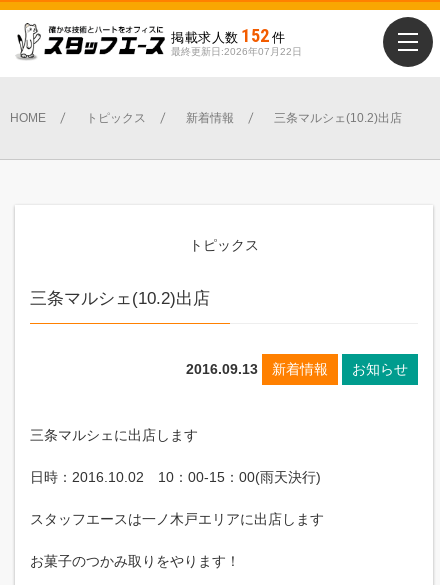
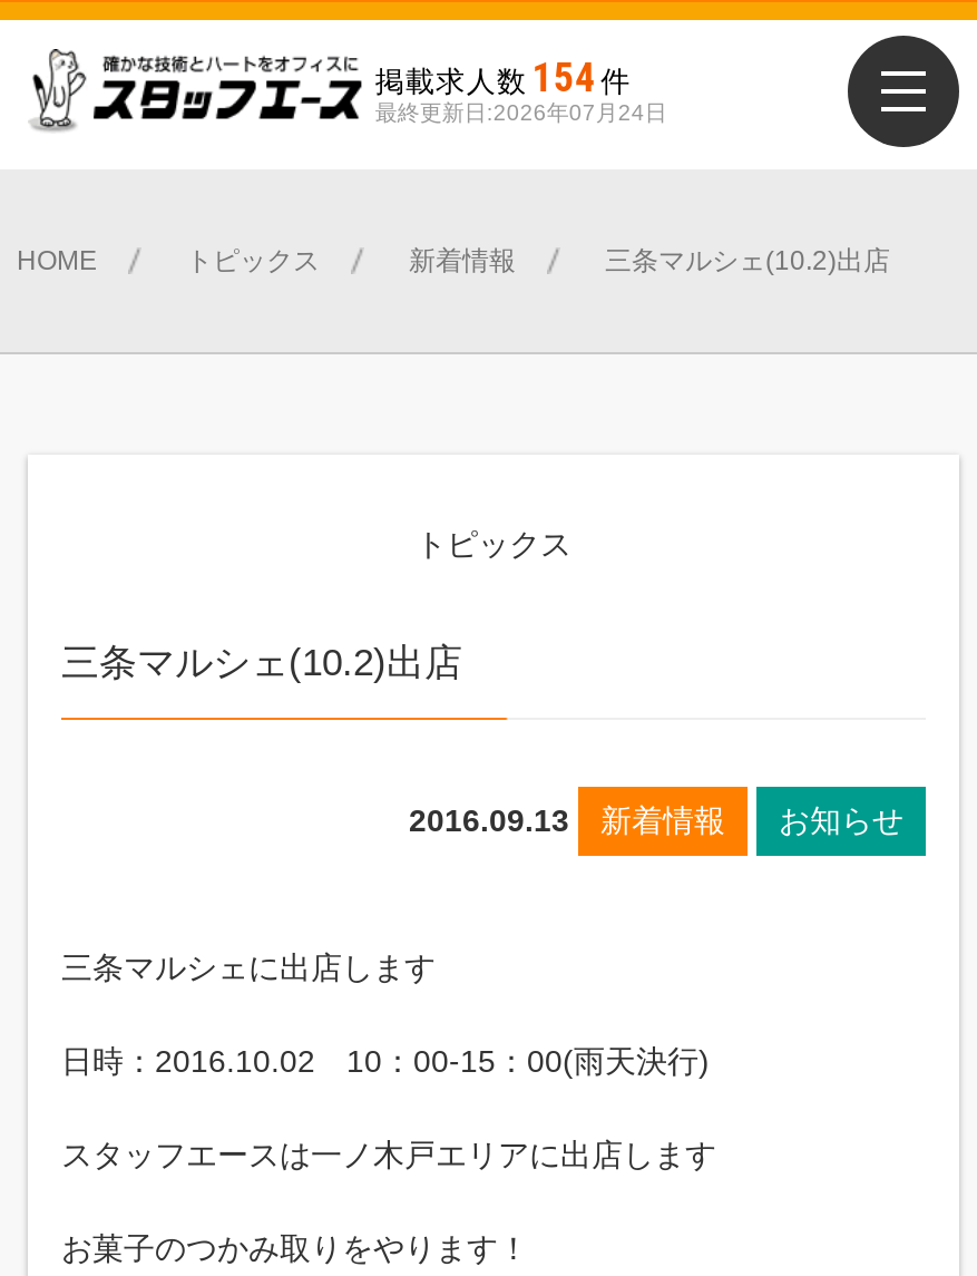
- 掲載求人数 152 件
+ 掲載求人数 154 件

- 最終更新日:2026年07月22日
+ 最終更新日:2026年07月24日
